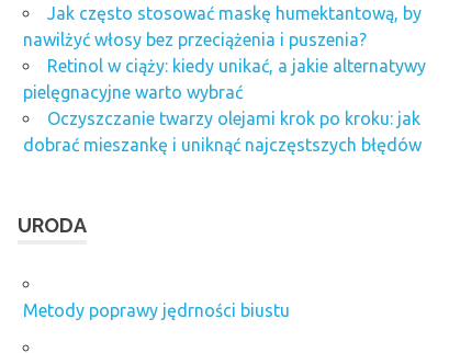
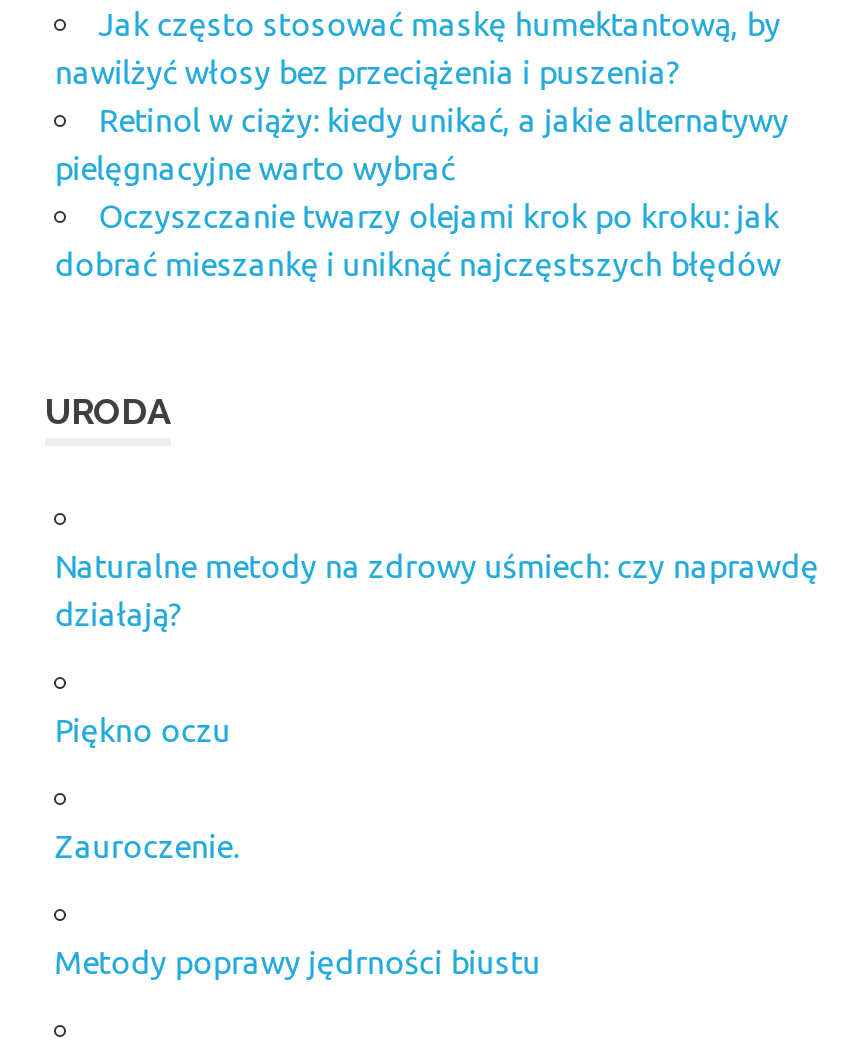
+ Naturalne metody na zdrowy uśmiech: czy naprawdę
+ działają?
+ Piękno oczu
+ Zauroczenie.
